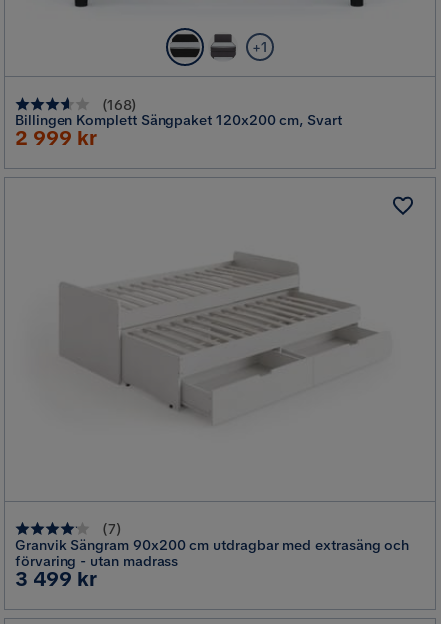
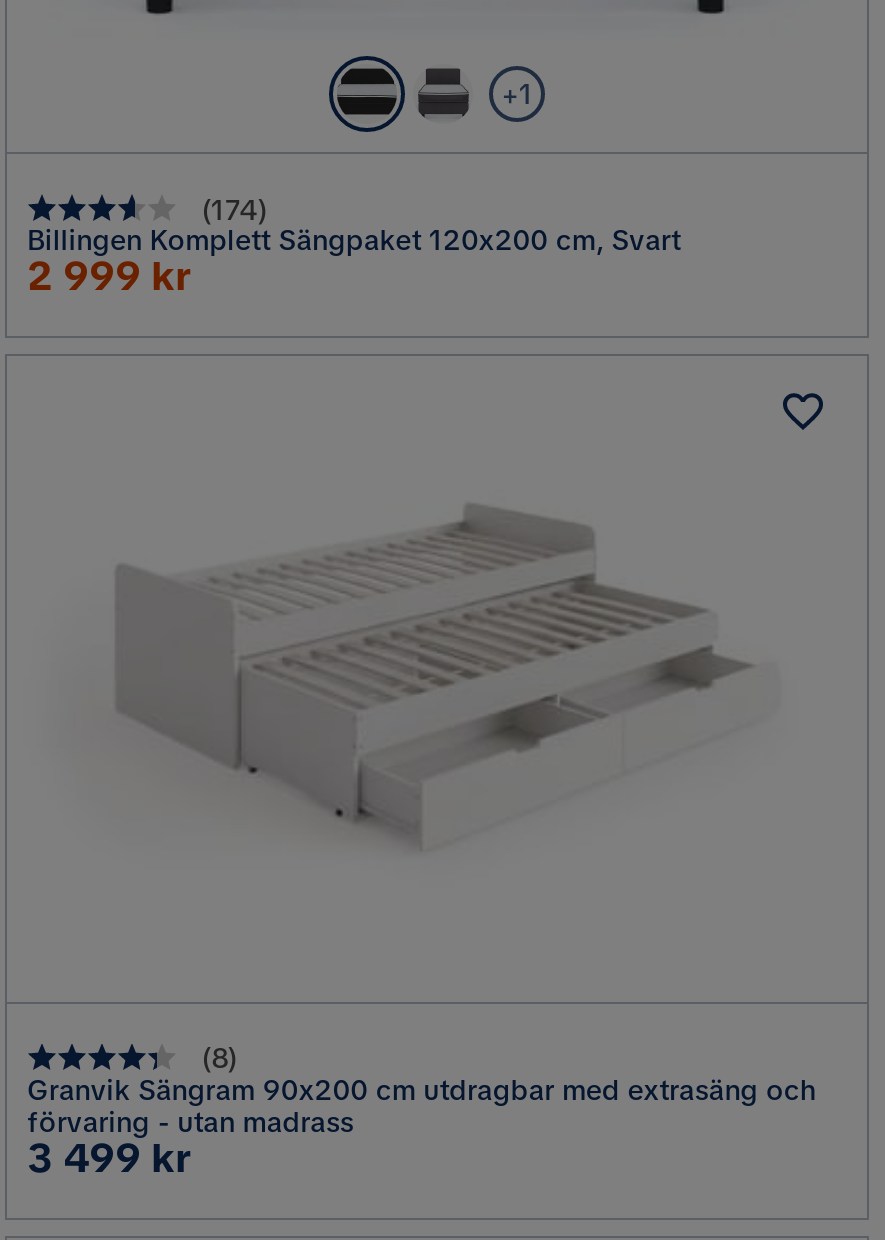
- (168)
+ (174)

- (7)
+ (8)
